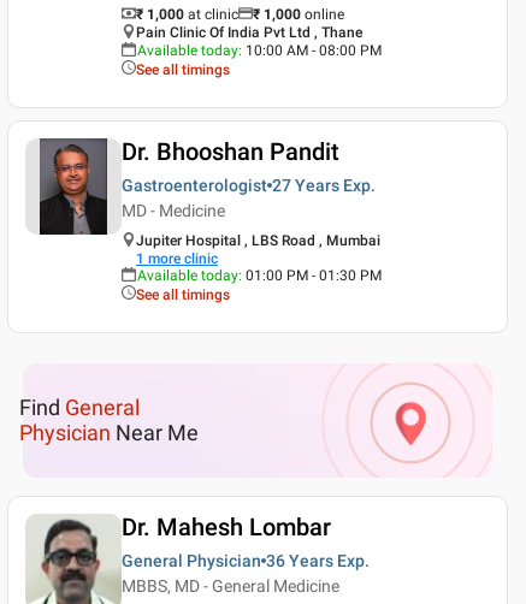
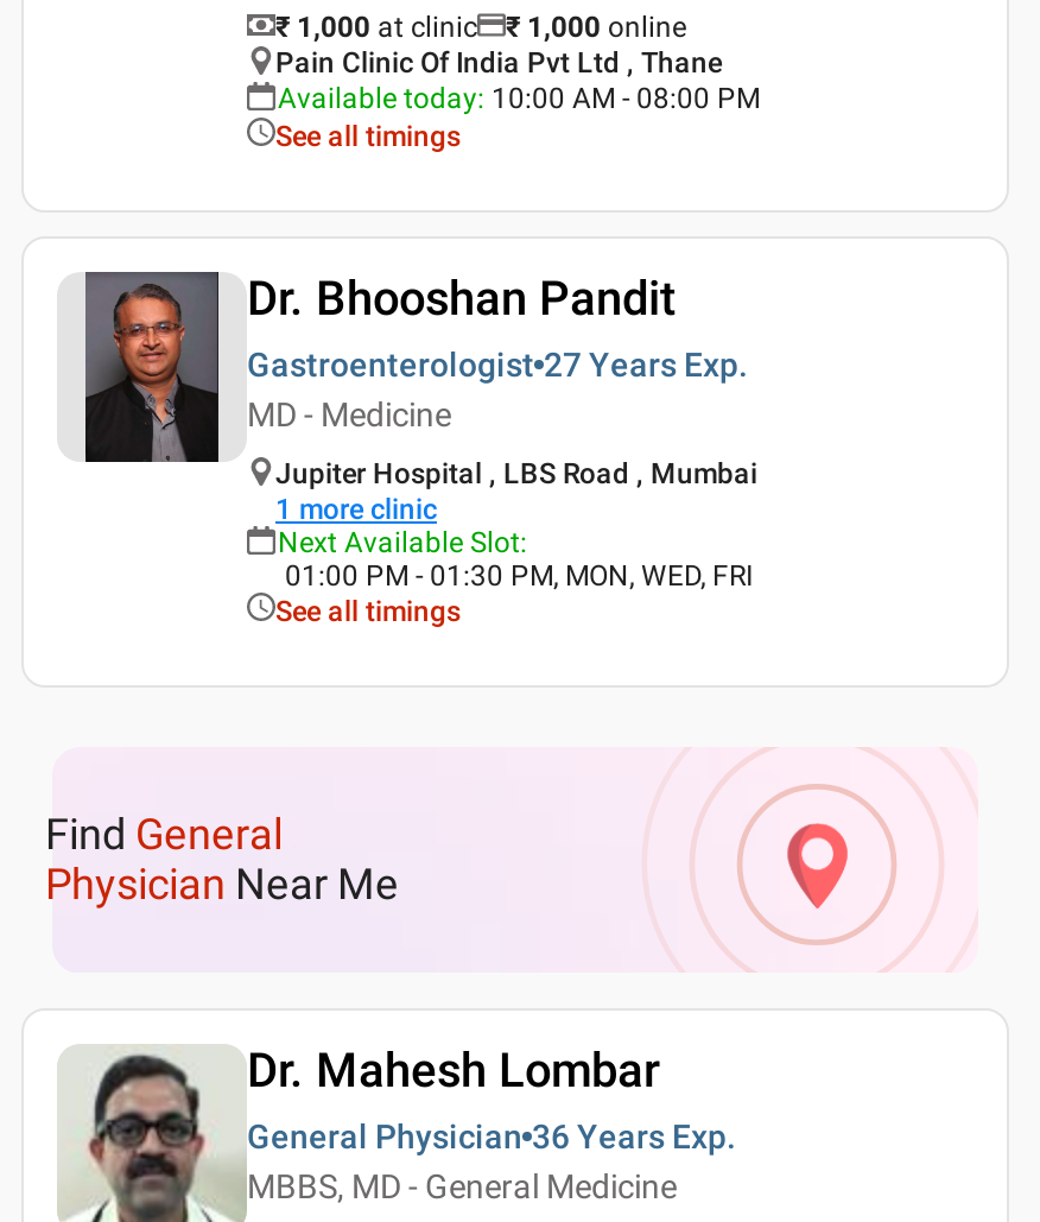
- Available today: 01:00 PM - 01:30 PM
+ Next Available Slot:
+ 01:00 PM - 01:30 PM, MON, WED, FRI
